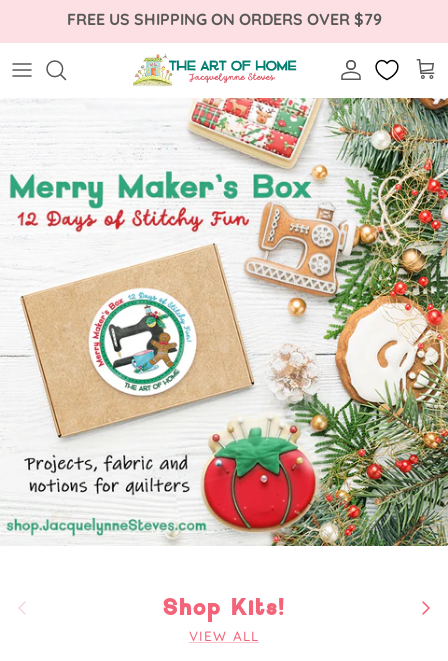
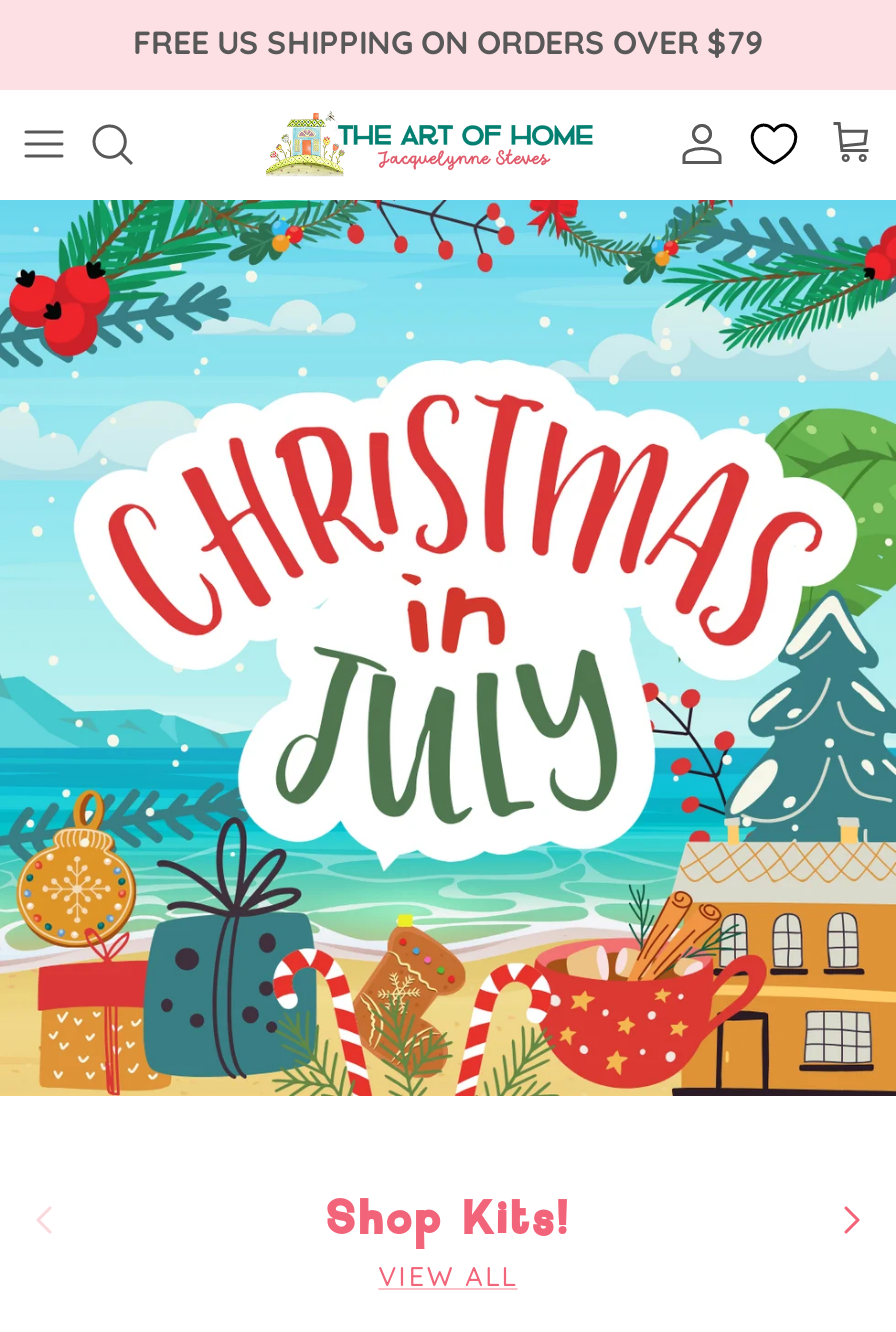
- [image]
+ [image]
